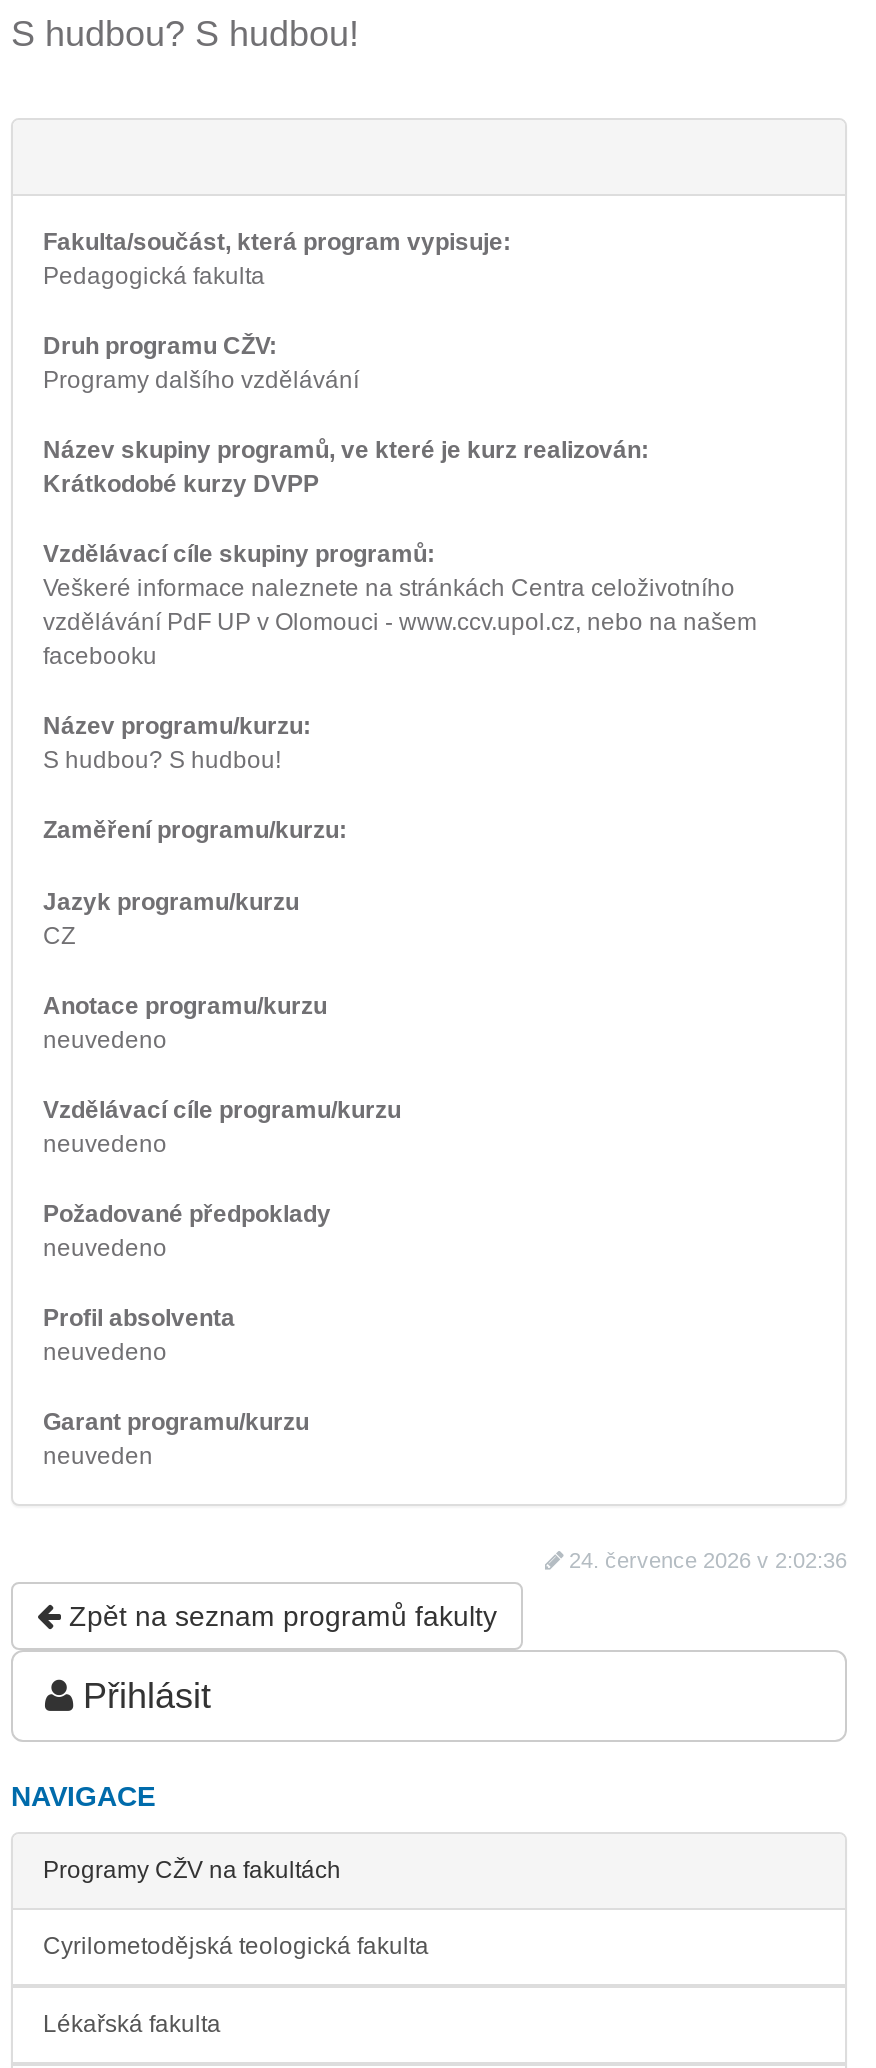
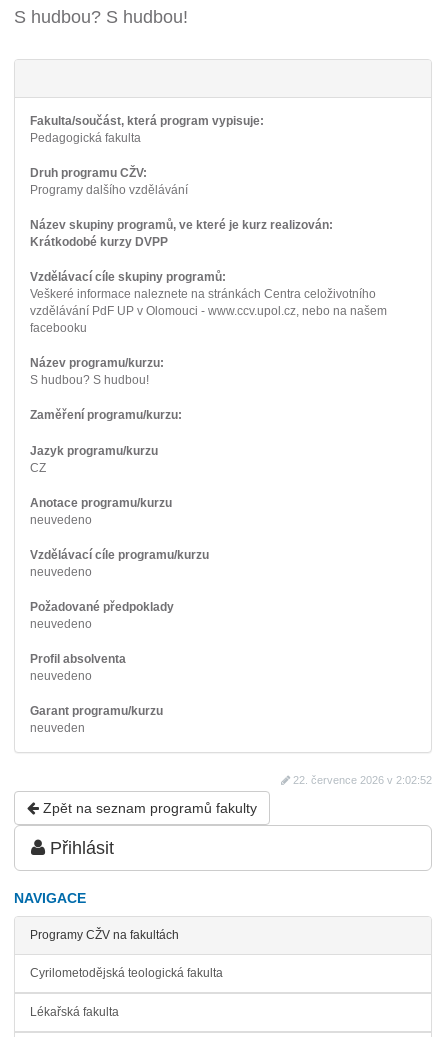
- 24. července 2026 v 2:02:36
+ 22. července 2026 v 2:02:52
